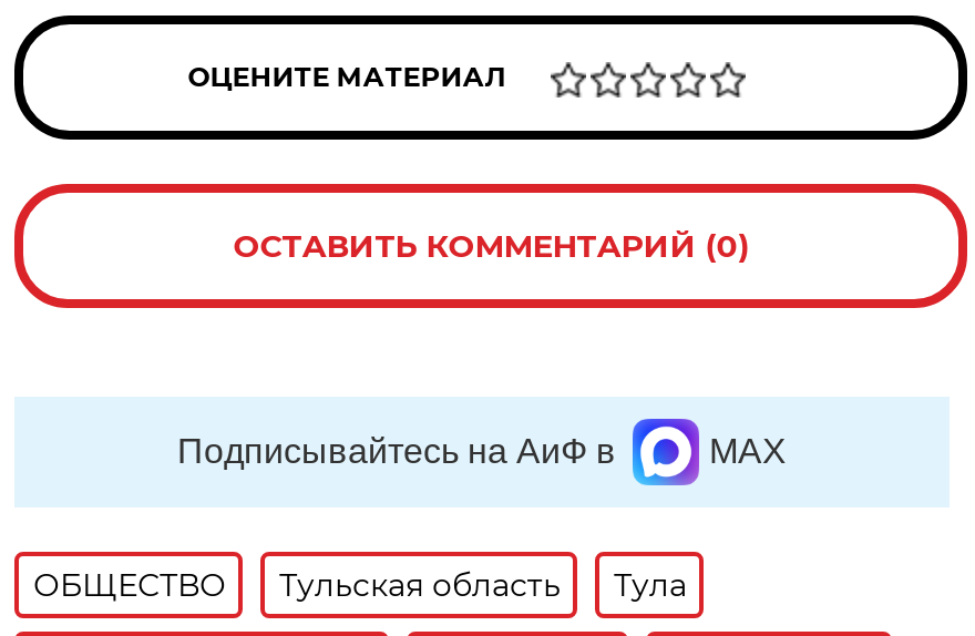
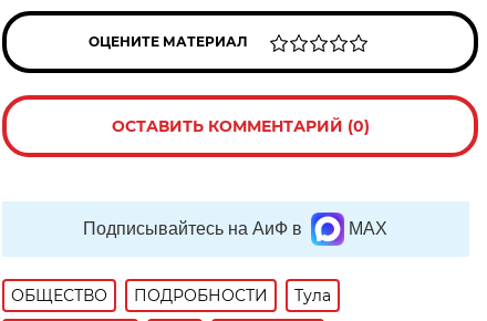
- Тульская область
+ ПОДРОБНОСТИ
